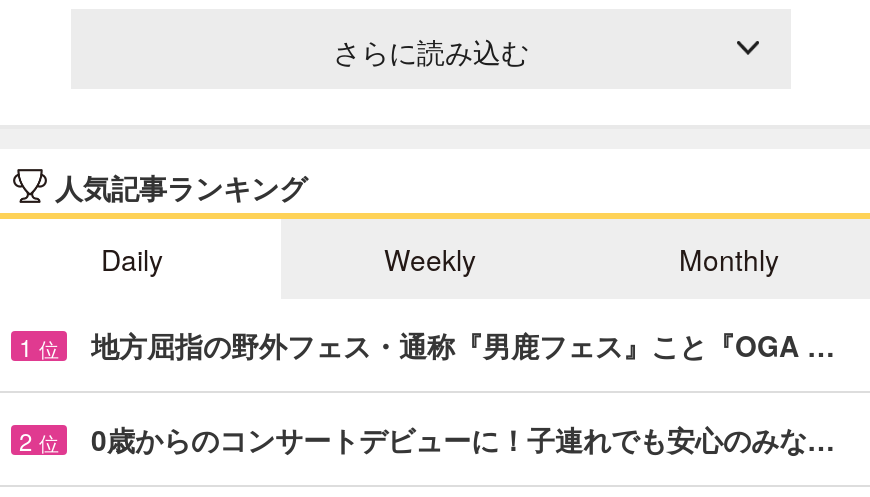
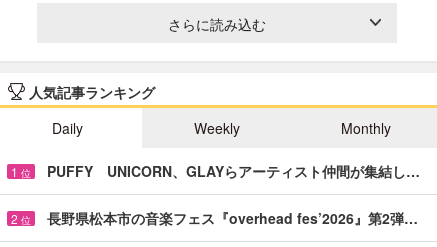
- 地方屈指の野外フェス・通称『男鹿フェス』こと『OGA …
+ PUFFY UNICORN、GLAYらアーティスト仲間が集結し…

- 0歳からのコンサートデビューに！子連れでも安心のみな…
+ 長野県松本市の音楽フェス『overhead fes’2026』第2弾…
